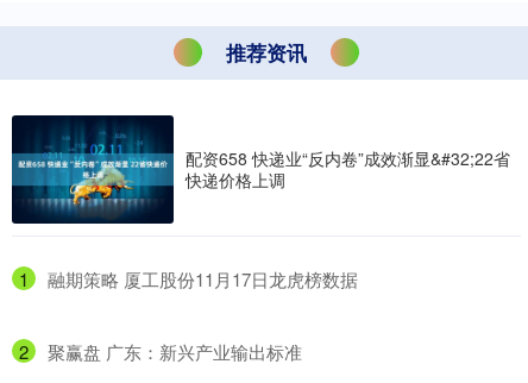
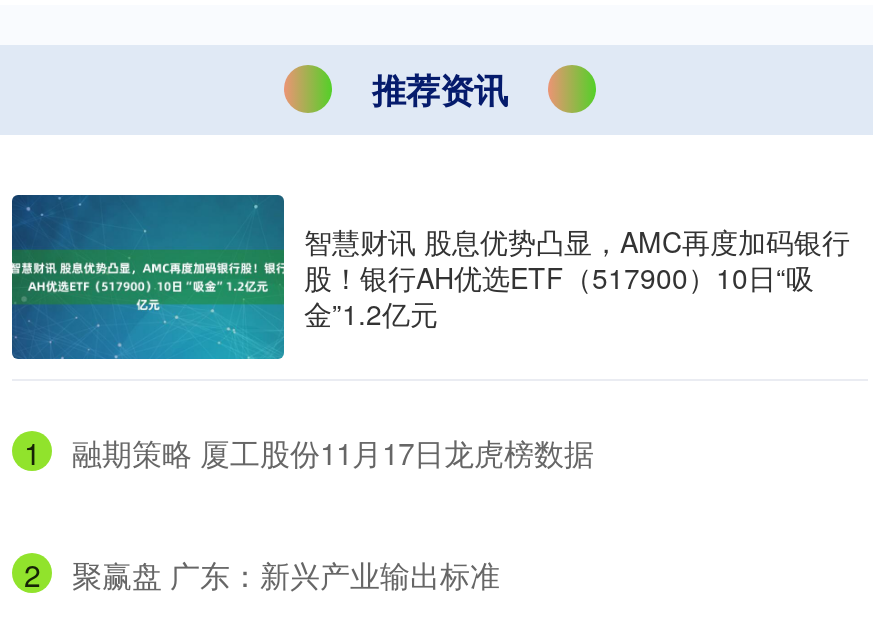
- [image]
- 配资658 快递业“反内卷”成效渐显&#32;22省
- 快递价格上调
+ [image]
+ 智慧财讯 股息优势凸显，AMC再度加码银行
+ 股！银行AH优选ETF（517900）10日“吸
+ 金”1.2亿元
